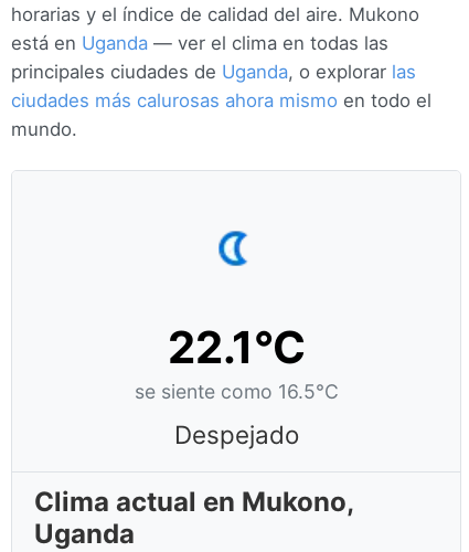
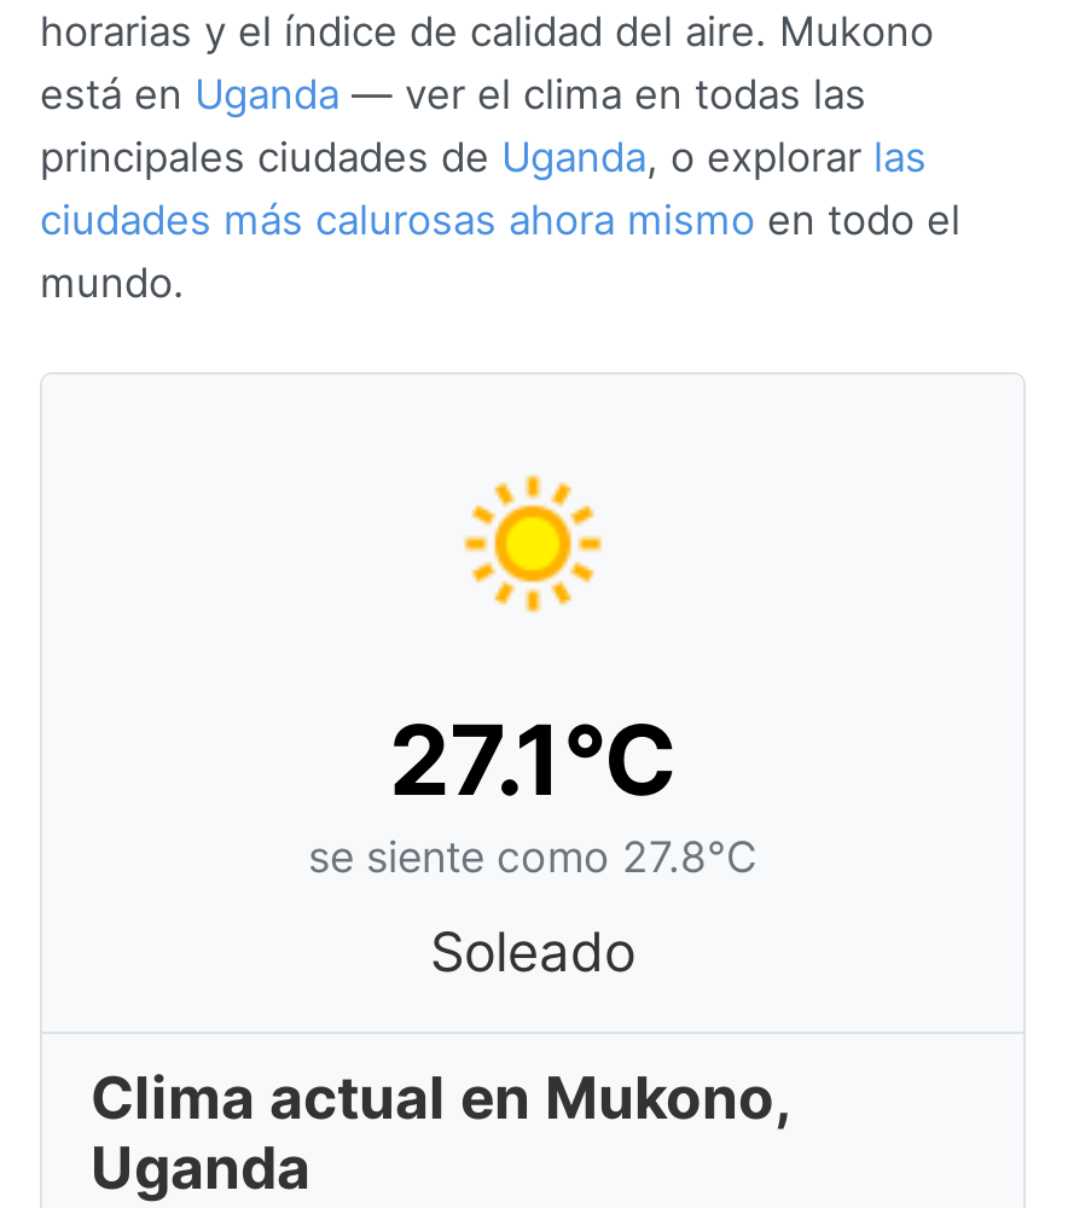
- [image]
- 22.1°C
- se siente como 16.5°C
+ [image]
+ 27.1°C
+ se siente como 27.8°C

- Despejado
+ Soleado
